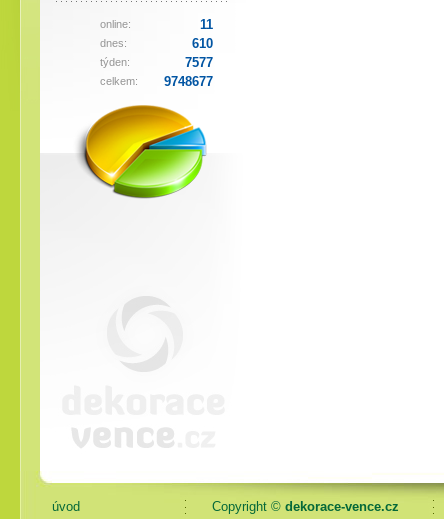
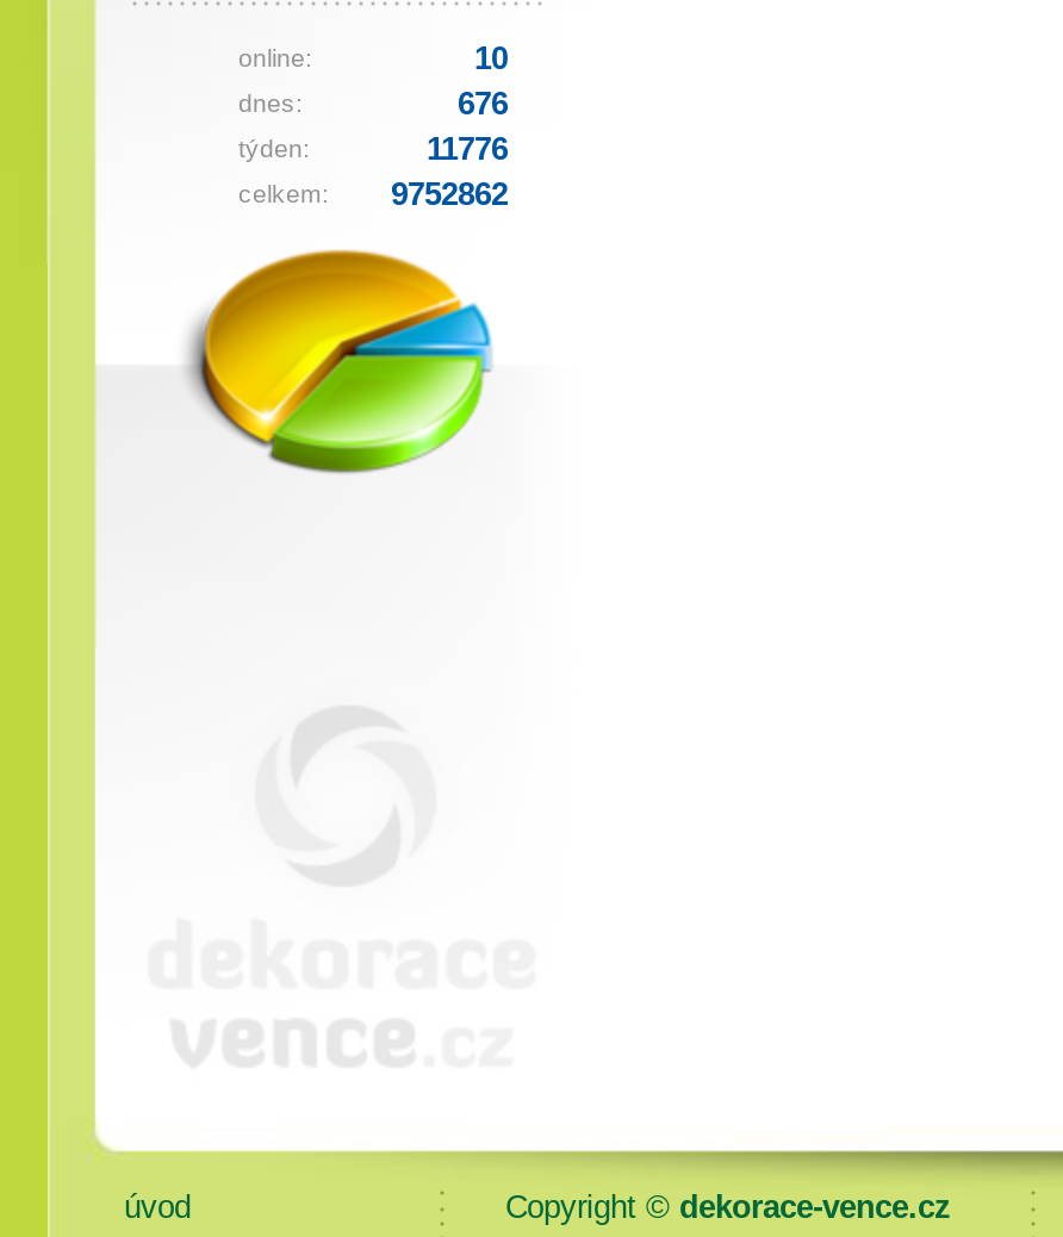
- 11
+ 10

- 610
+ 676

- 7577
+ 11776

- 9748677
+ 9752862
